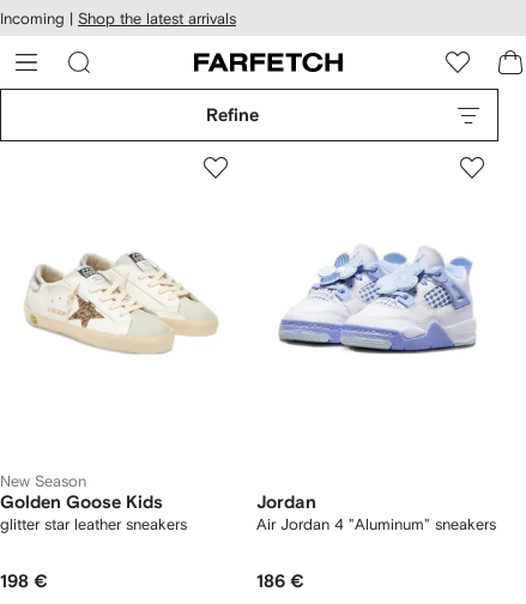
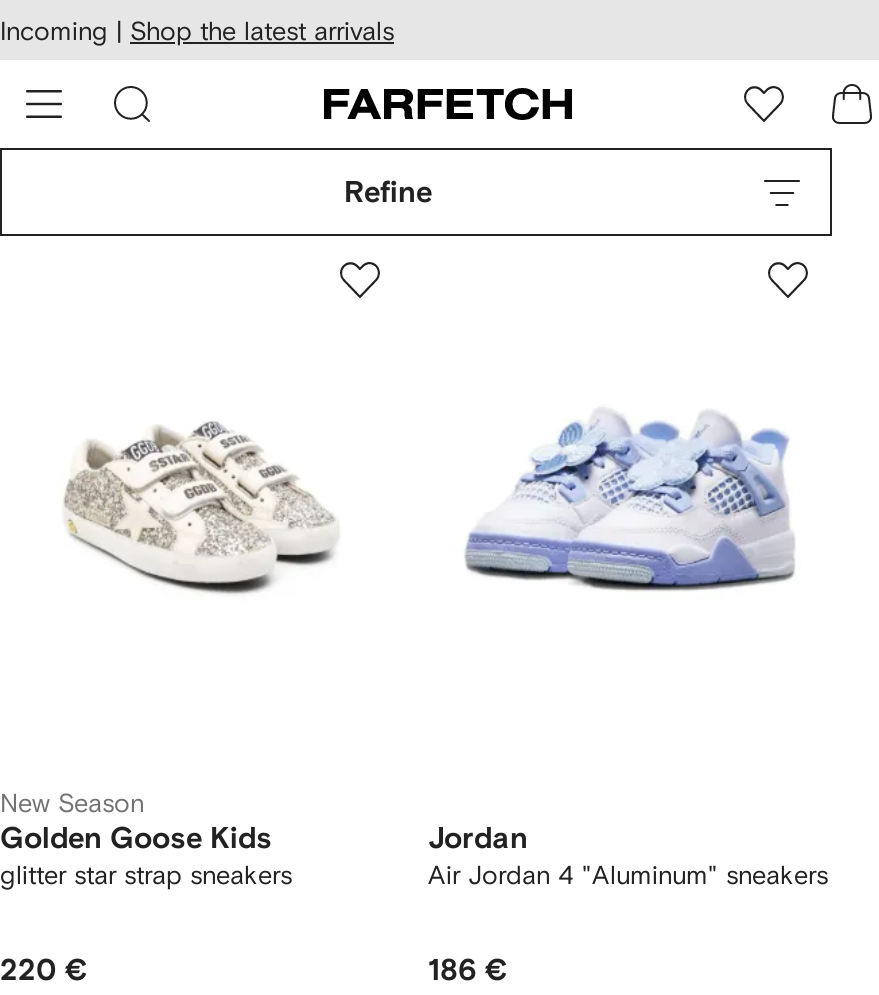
- [image]
+ [image]

- glitter star leather sneakers
+ glitter star strap sneakers

- 198 €
+ 220 €
